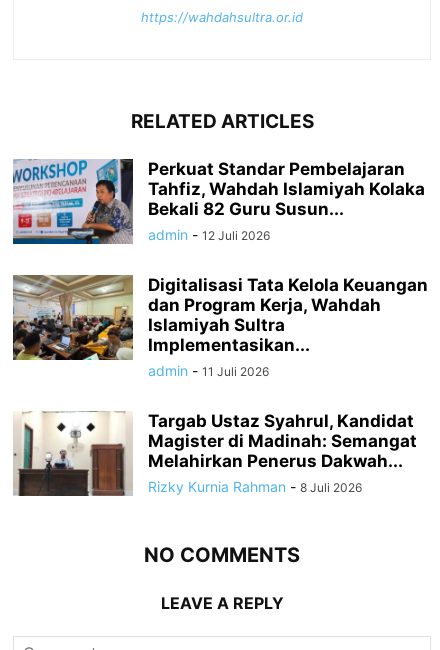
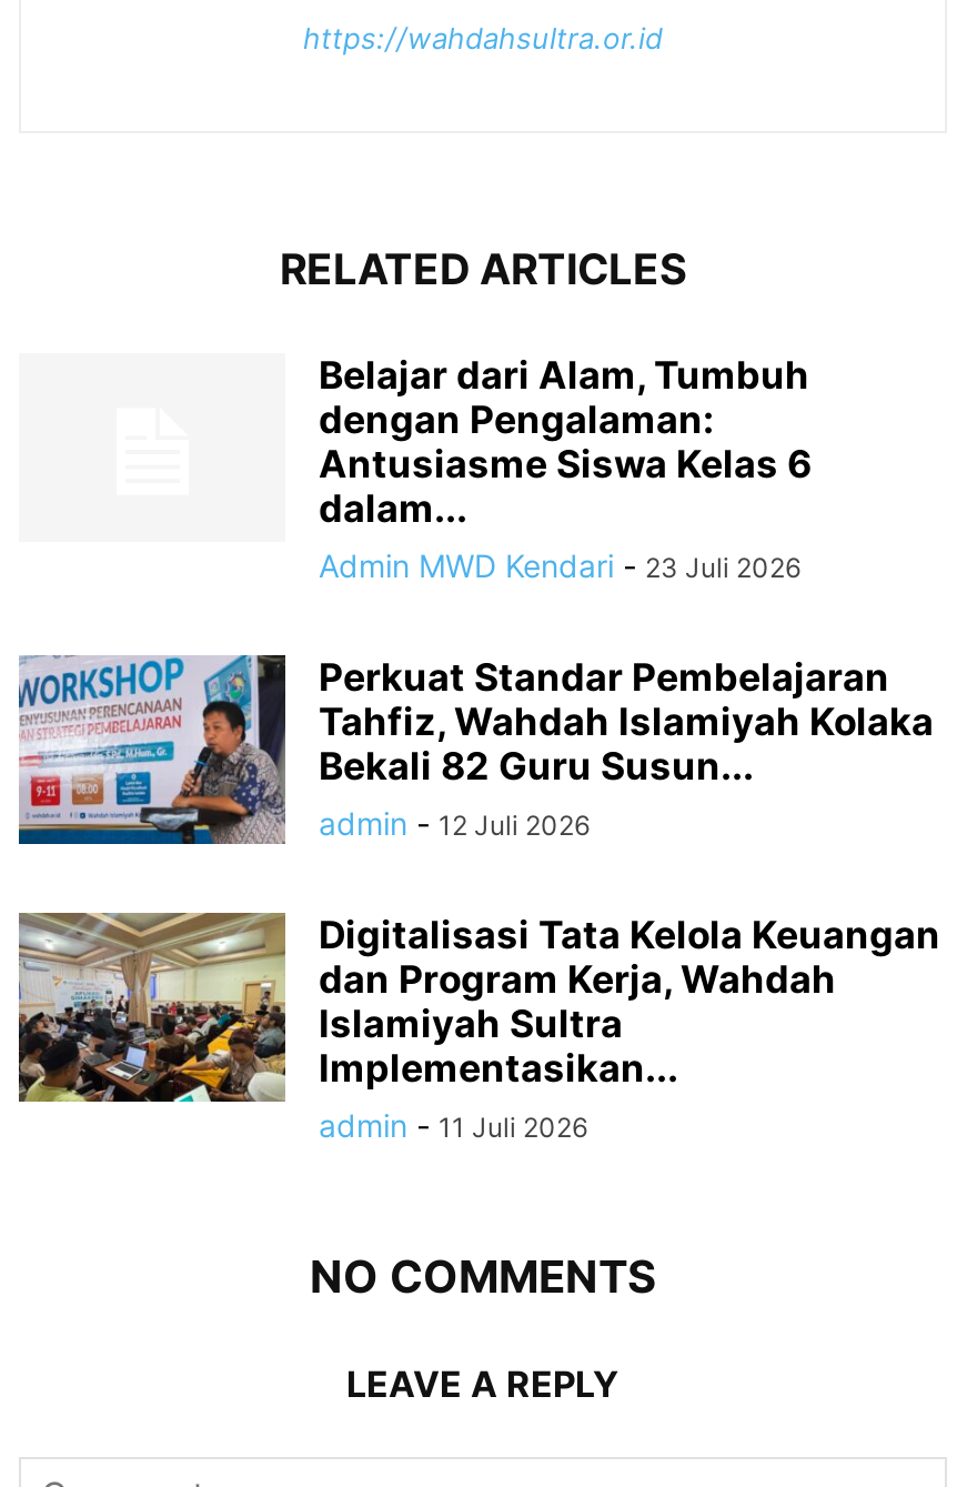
+ Belajar dari Alam, Tumbuh
+ dengan Pengalaman:
+ Antusiasme Siswa Kelas 6
+ dalam...
+ Admin MWD Kendari - 23 Juli 2026

moved down: [image] | Perkuat Standar Pembelajaran | Tahfiz, Wahdah Islamiyah Kolaka | ... | Implementasikan... | admin - 11 Juli 2026

- [image]
- Targab Ustaz Syahrul, Kandidat
- Magister di Madinah: Semangat
- Melahirkan Penerus Dakwah...
- Rizky Kurnia Rahman - 8 Juli 2026
